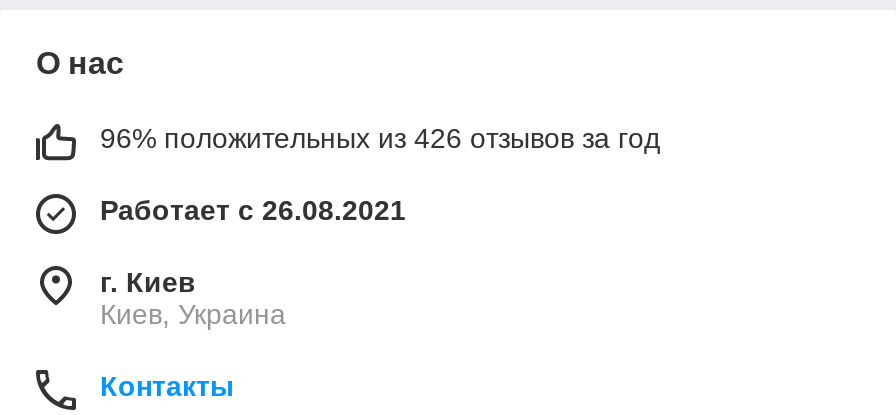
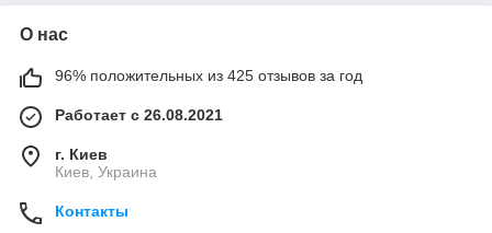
- 96% положительных из 426 отзывов за год
+ 96% положительных из 425 отзывов за год
